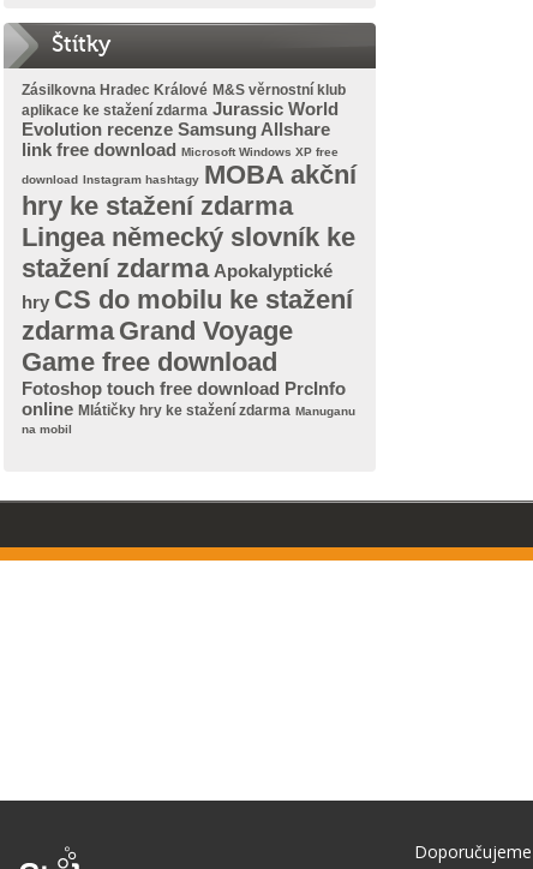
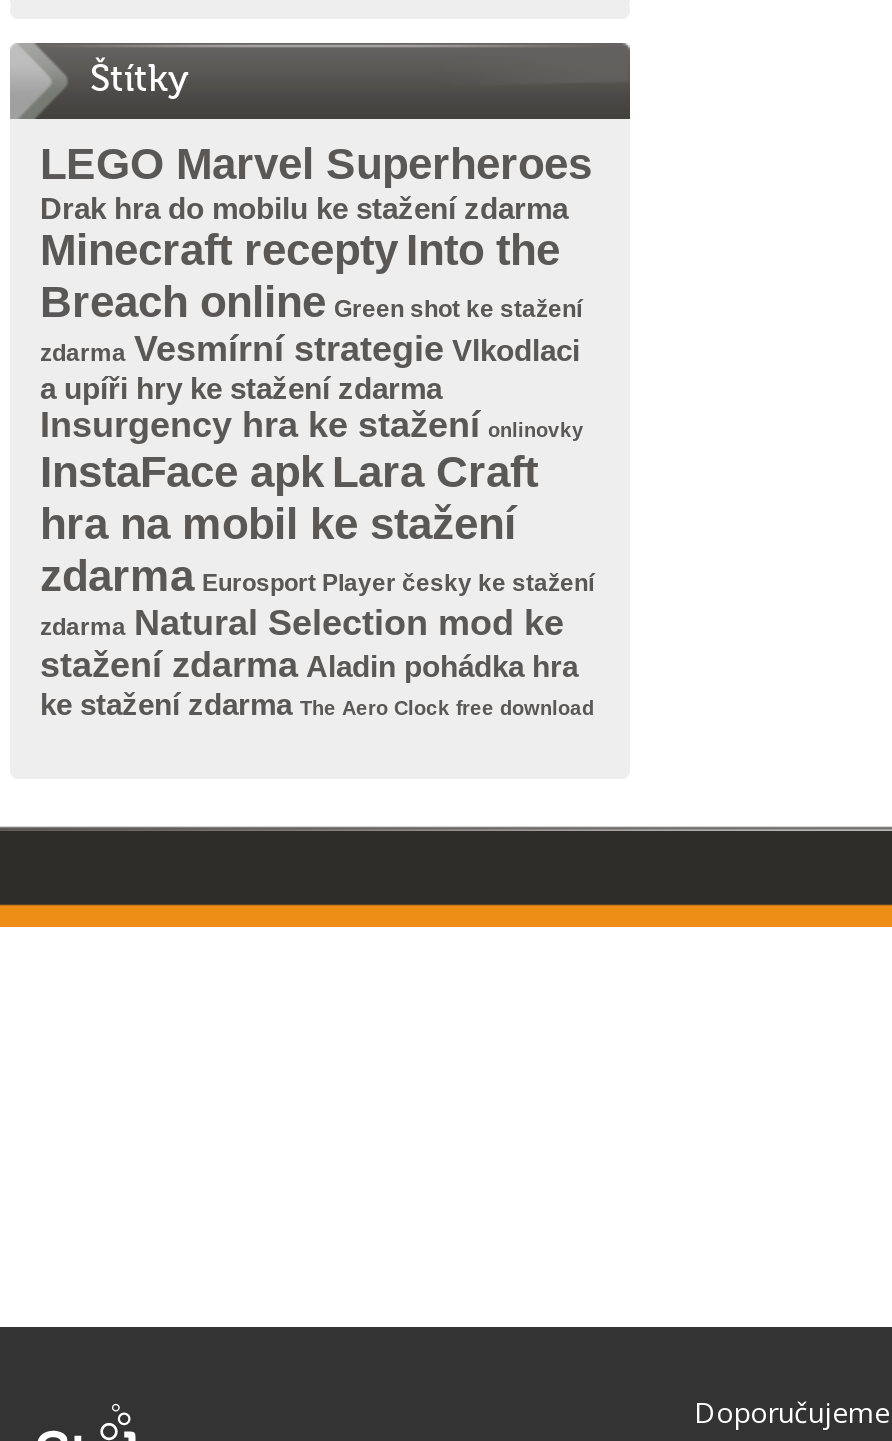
- Zásilkovna Hradec Králové M&S věrnostní klub
- aplikace ke stažení zdarma Jurassic World
- Evolution recenze Samsung Allshare
- link free download Microsoft Windows XP free
- download Instagram hashtagy MOBA akční
- hry ke stažení zdarma
- Lingea německý slovník ke
- stažení zdarma Apokalyptické
- hry CS do mobilu ke stažení
- zdarma Grand Voyage
- Game free download
- Fotoshop touch free download PrcInfo
- online Mlátičky hry ke stažení zdarma Manuganu
- na mobil
+ LEGO Marvel Superheroes
+ Drak hra do mobilu ke stažení zdarma
+ Minecraft recepty Into the
+ Breach online Green shot ke stažení
+ zdarma Vesmírní strategie Vlkodlaci
+ a upíři hry ke stažení zdarma
+ Insurgency hra ke stažení onlinovky
+ InstaFace apk Lara Craft
+ hra na mobil ke stažení
+ zdarma Eurosport Player česky ke stažení
+ zdarma Natural Selection mod ke
+ stažení zdarma Aladin pohádka hra
+ ke stažení zdarma The Aero Clock free download
